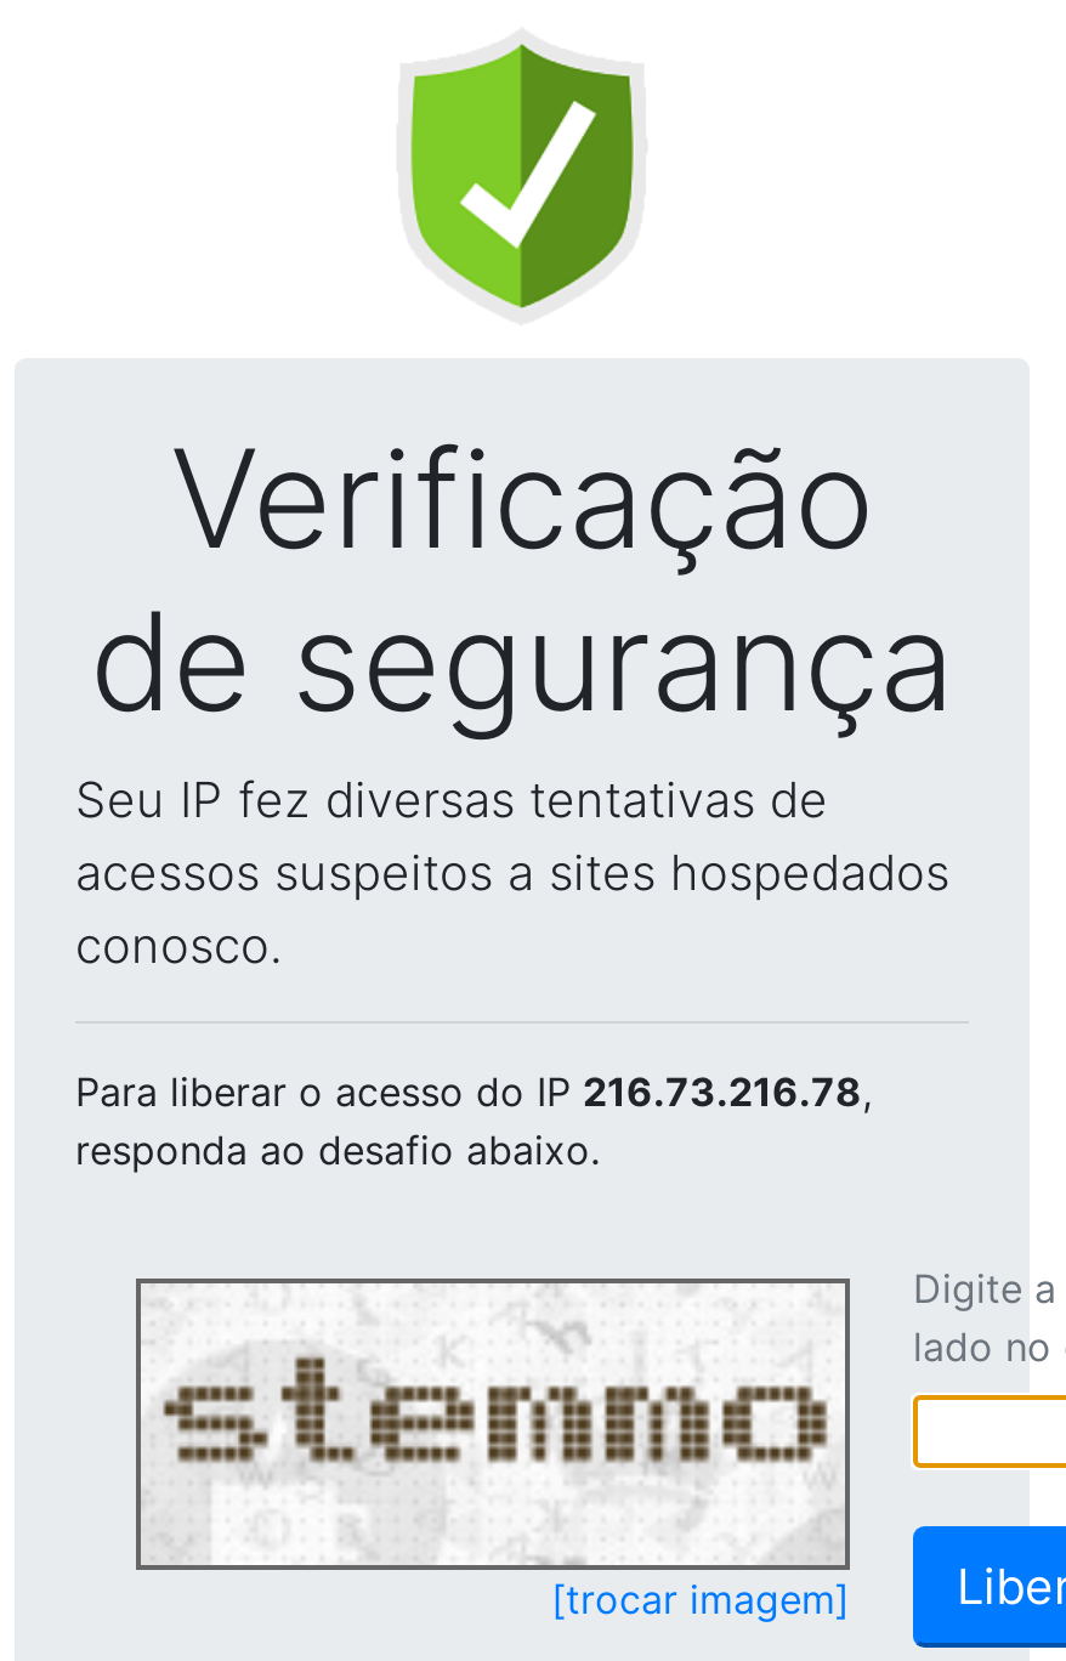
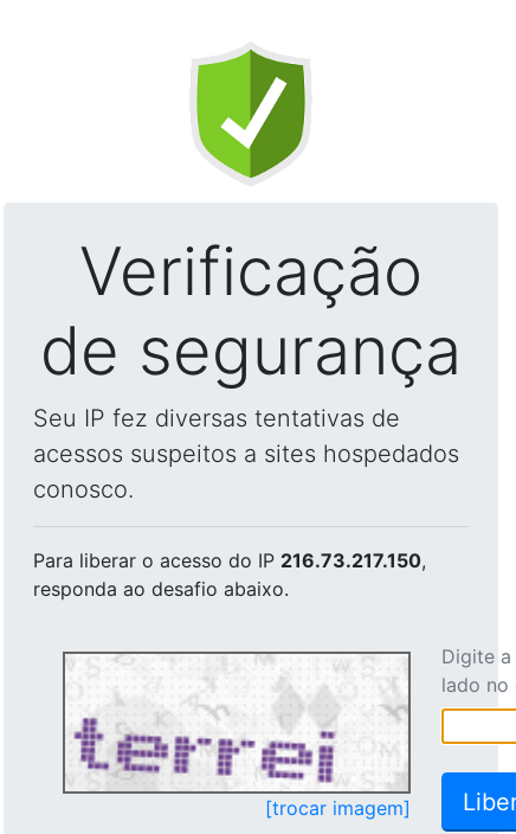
- Para liberar o acesso do IP 216.73.216.78,
+ Para liberar o acesso do IP 216.73.217.150,

- [image]
+ [image]
